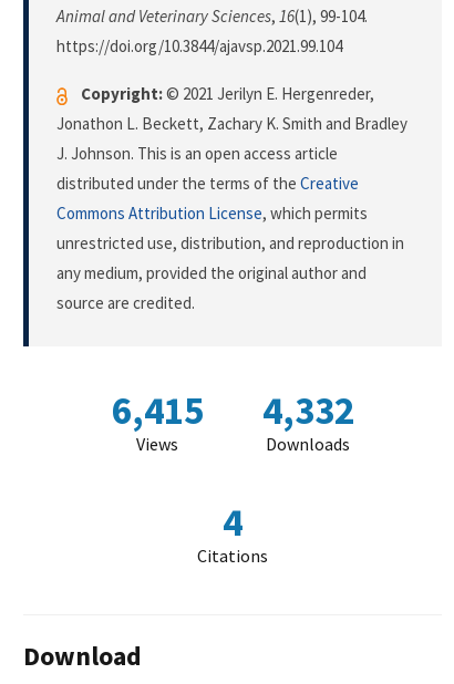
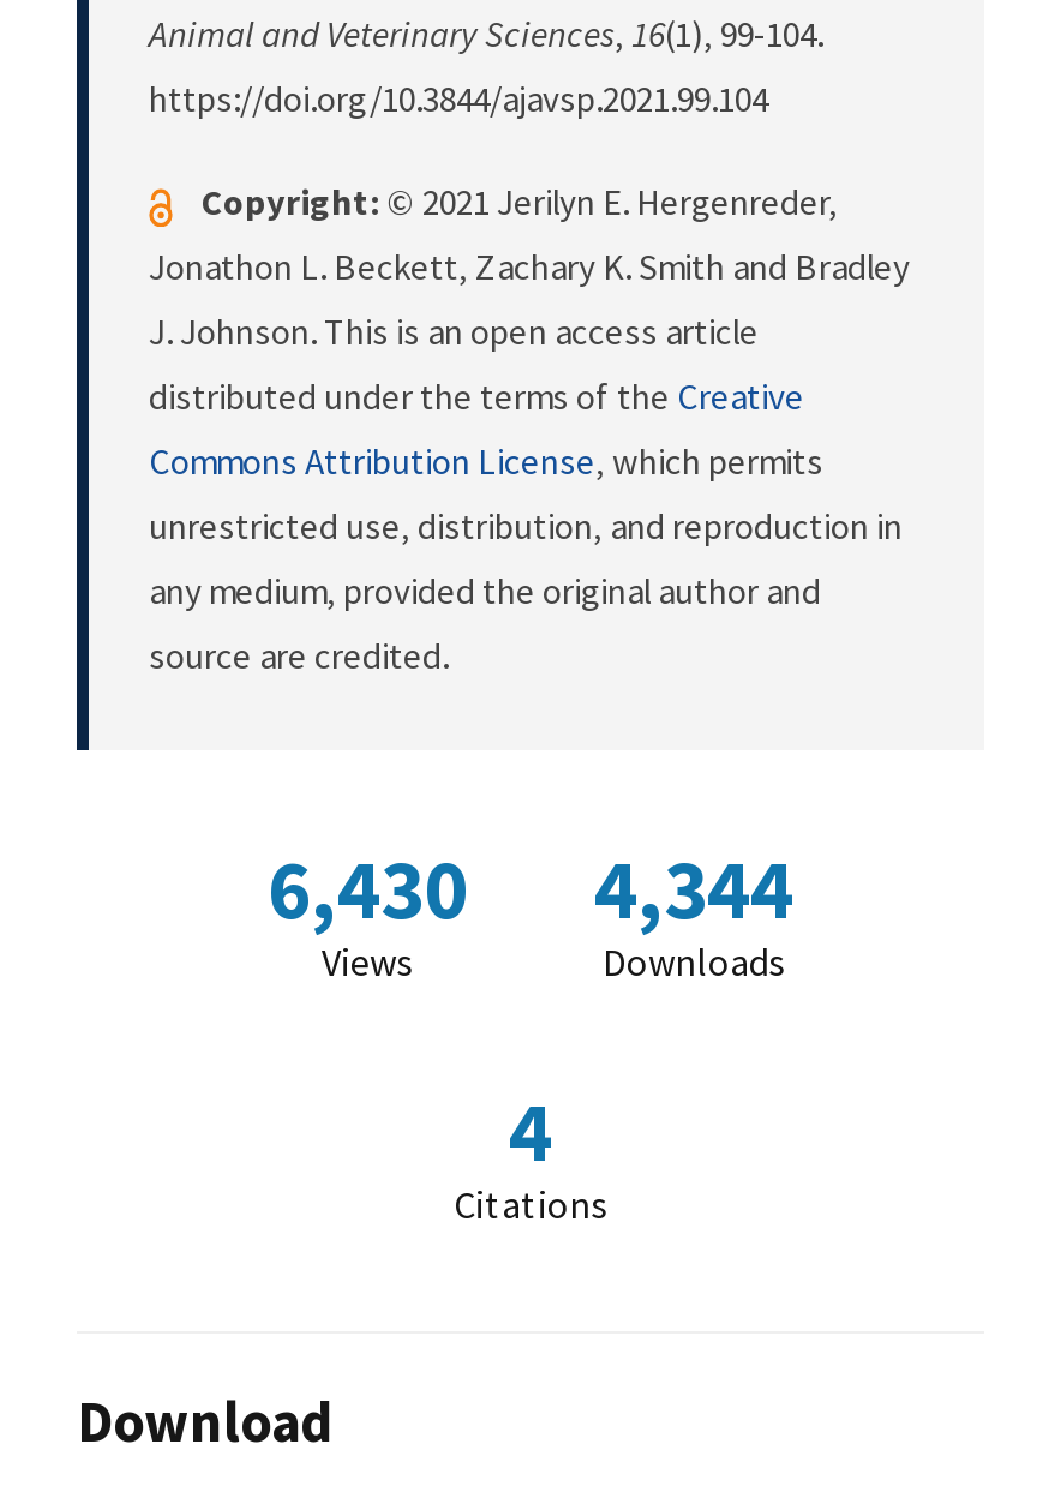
- 6,415
+ 6,430

- 4,332
+ 4,344
